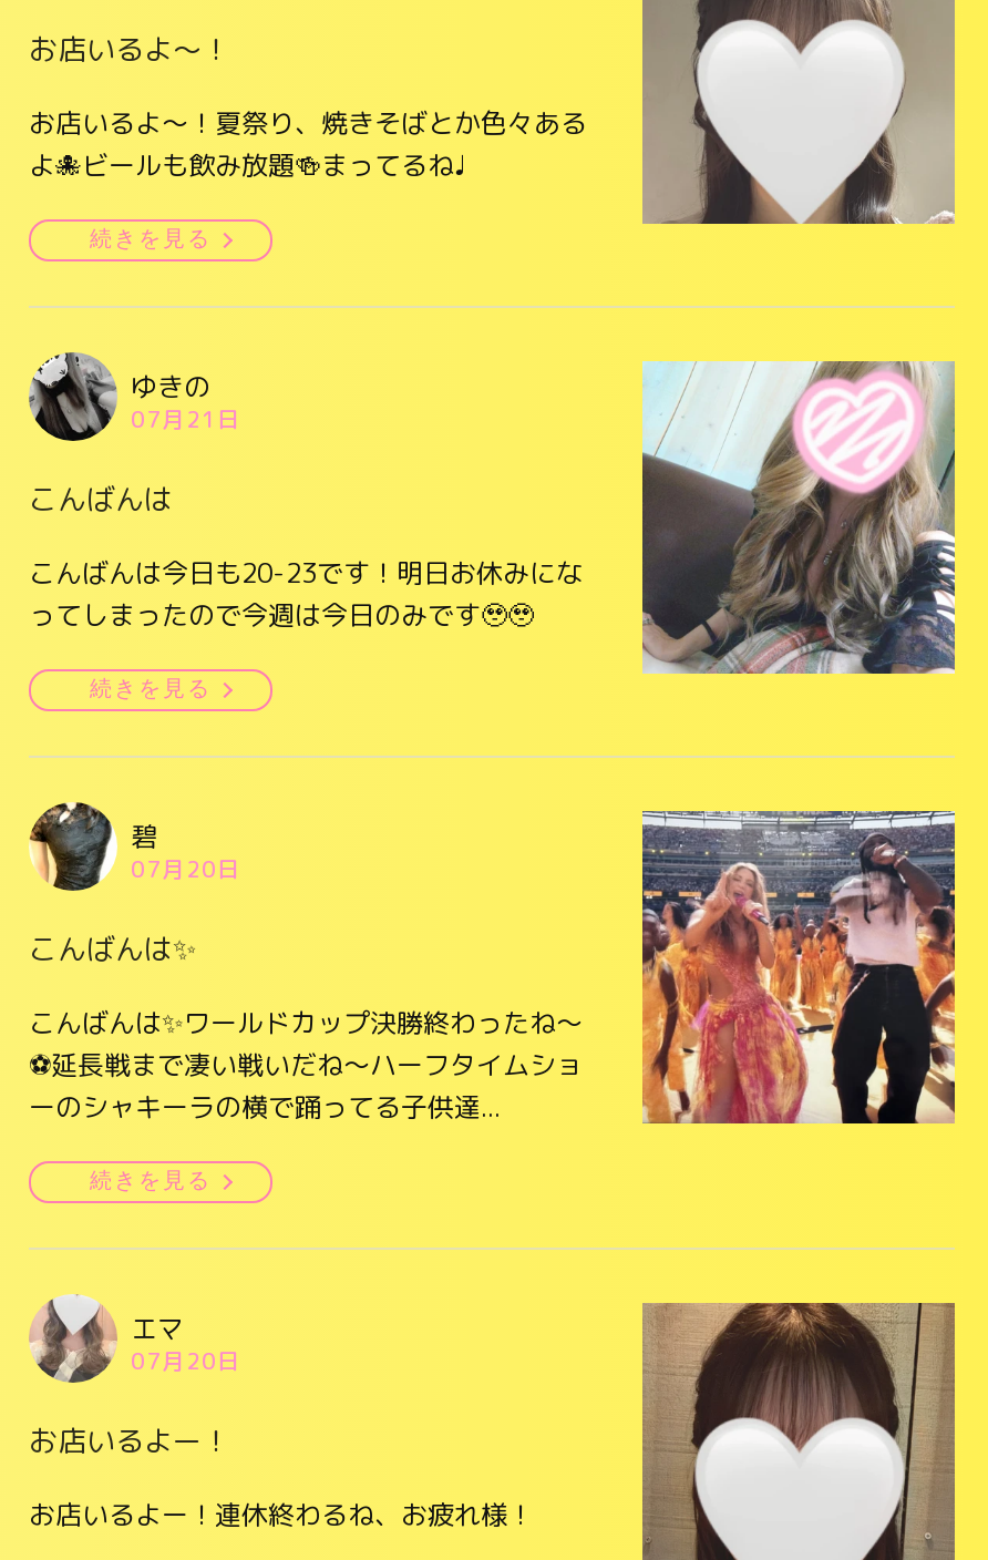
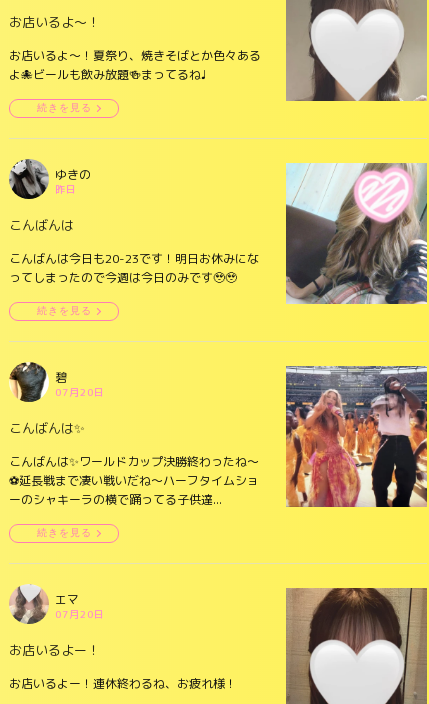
- 07月21日
+ 昨日
